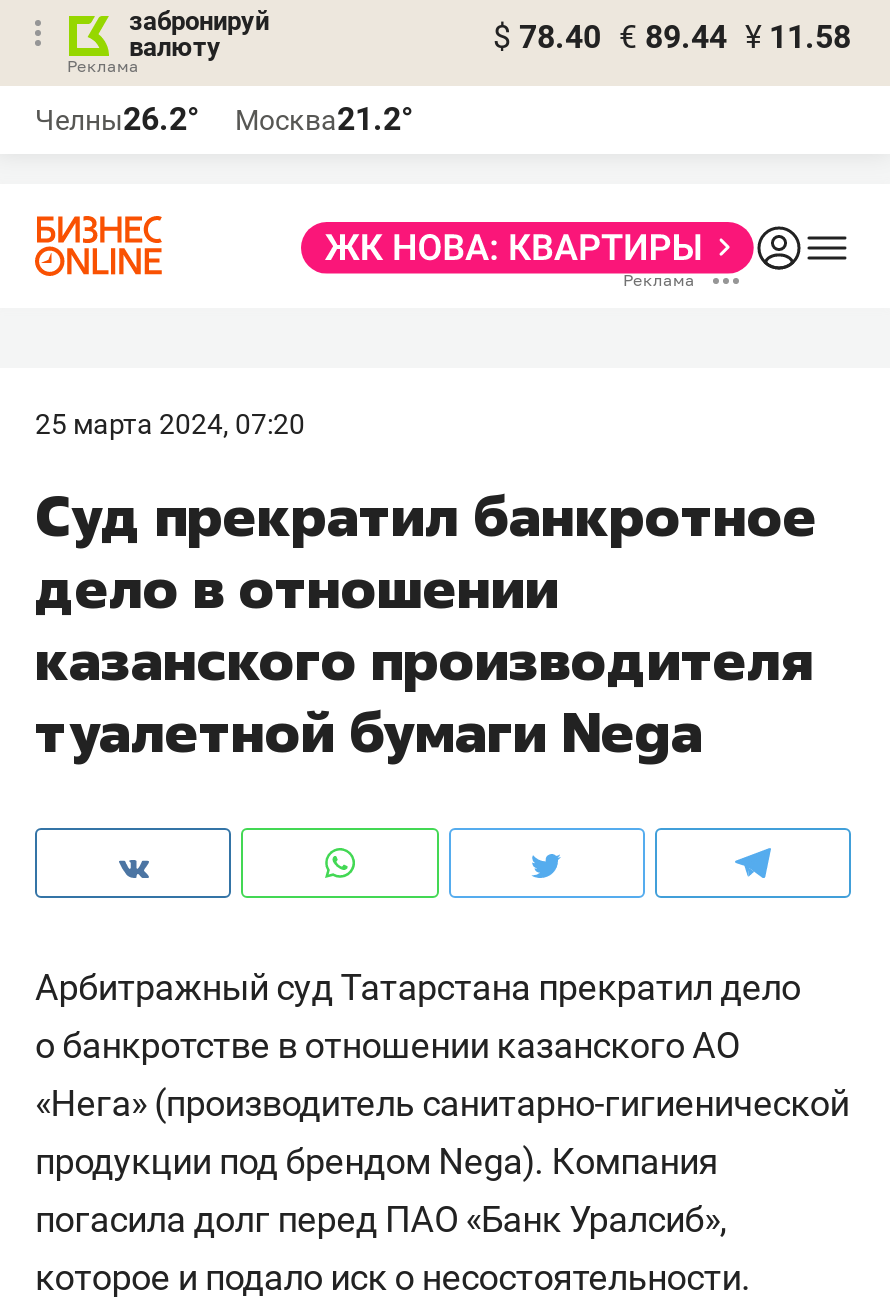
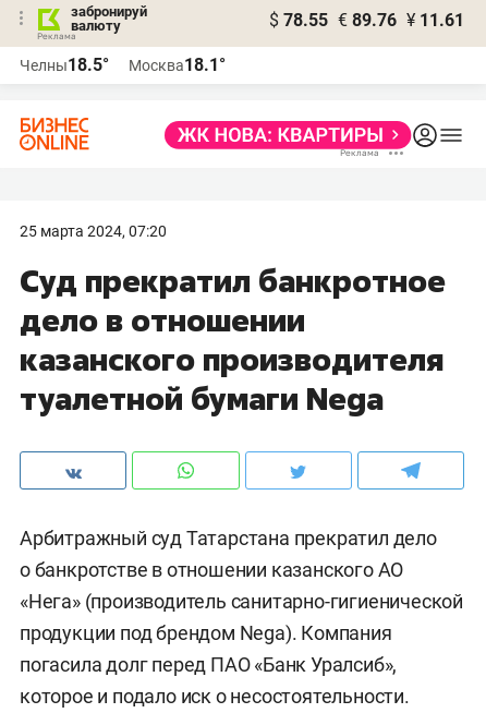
- $ 78.40 € 89.44 ¥ 11.58
+ $ 78.55 € 89.76 ¥ 11.61

- Челны26.2°
+ Челны18.5°

- Москва21.2°
+ Москва18.1°
